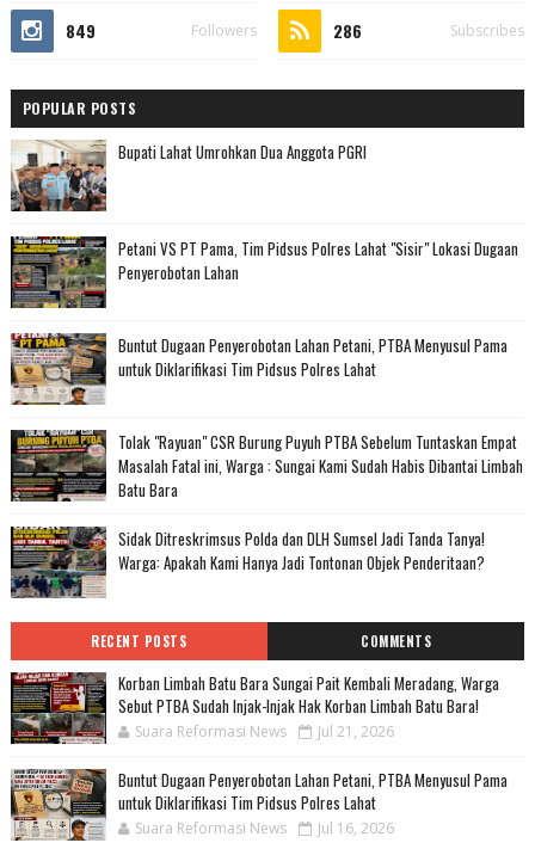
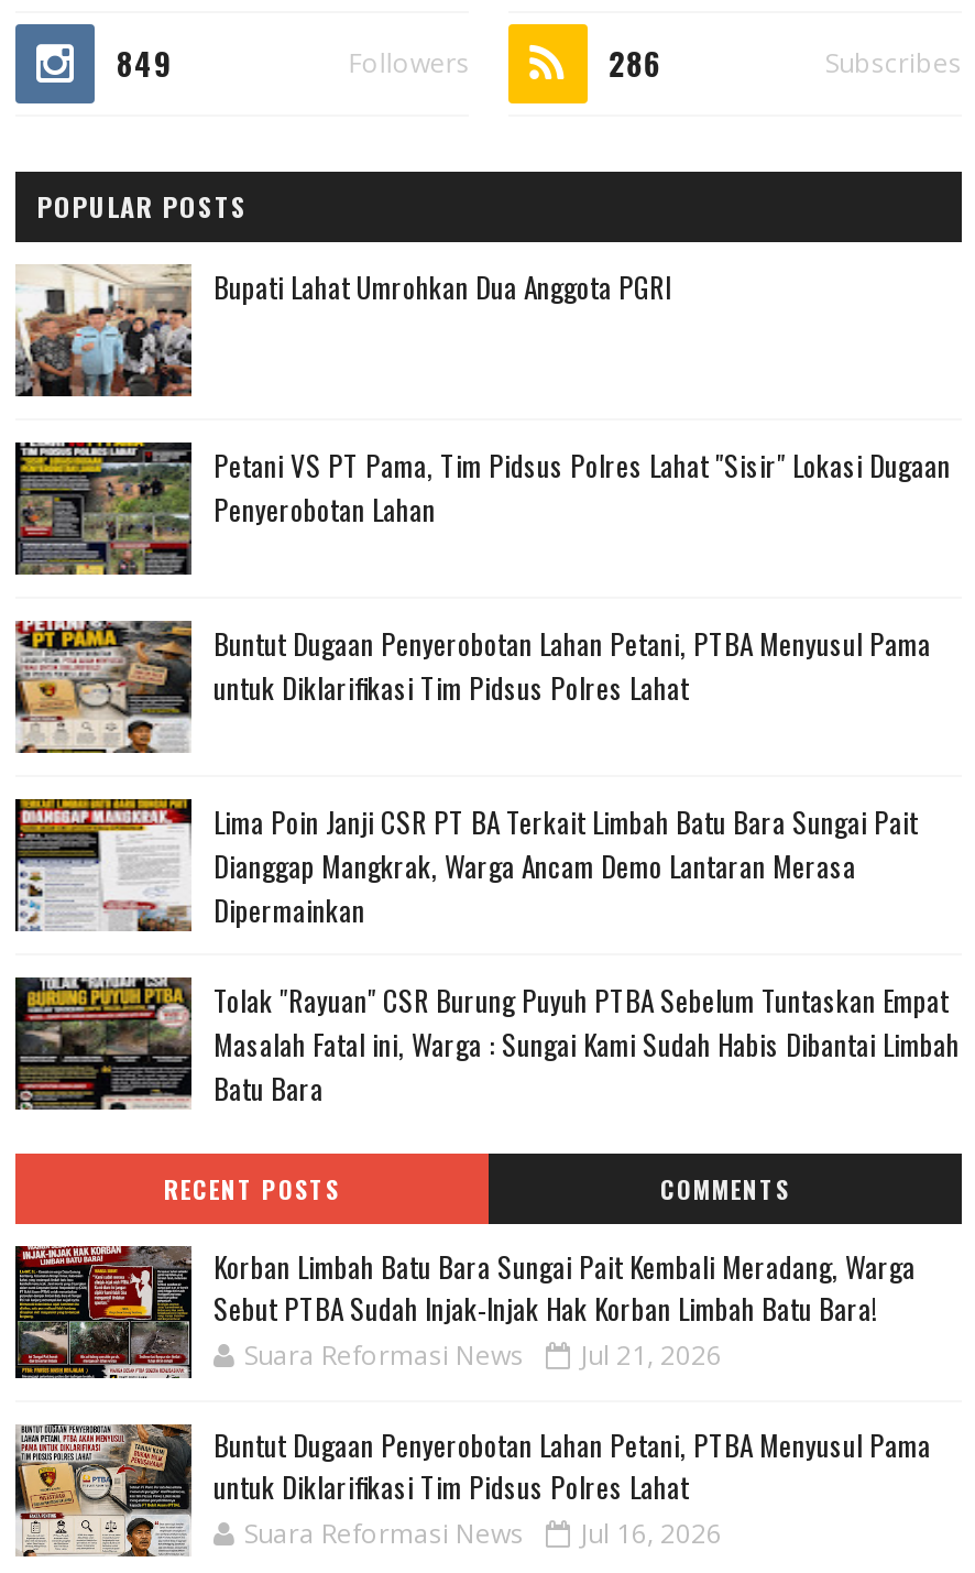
+ [image]
+ Lima Poin Janji CSR PT BA Terkait Limbah Batu Bara Sungai Pait
+ Dianggap Mangkrak, Warga Ancam Demo Lantaran Merasa
+ Dipermainkan

moved down: [image] | Tolak "Rayuan" CSR Burung Puyuh PTBA Sebelum Tuntaskan Empat | Masalah Fatal ini, Warga : Sungai Kami Sudah Habis Dibantai Limbah | Batu Bara

- [image]
- Sidak Ditreskrimsus Polda dan DLH Sumsel Jadi Tanda Tanya!
- Warga: Apakah Kami Hanya Jadi Tontonan Objek Penderitaan?
